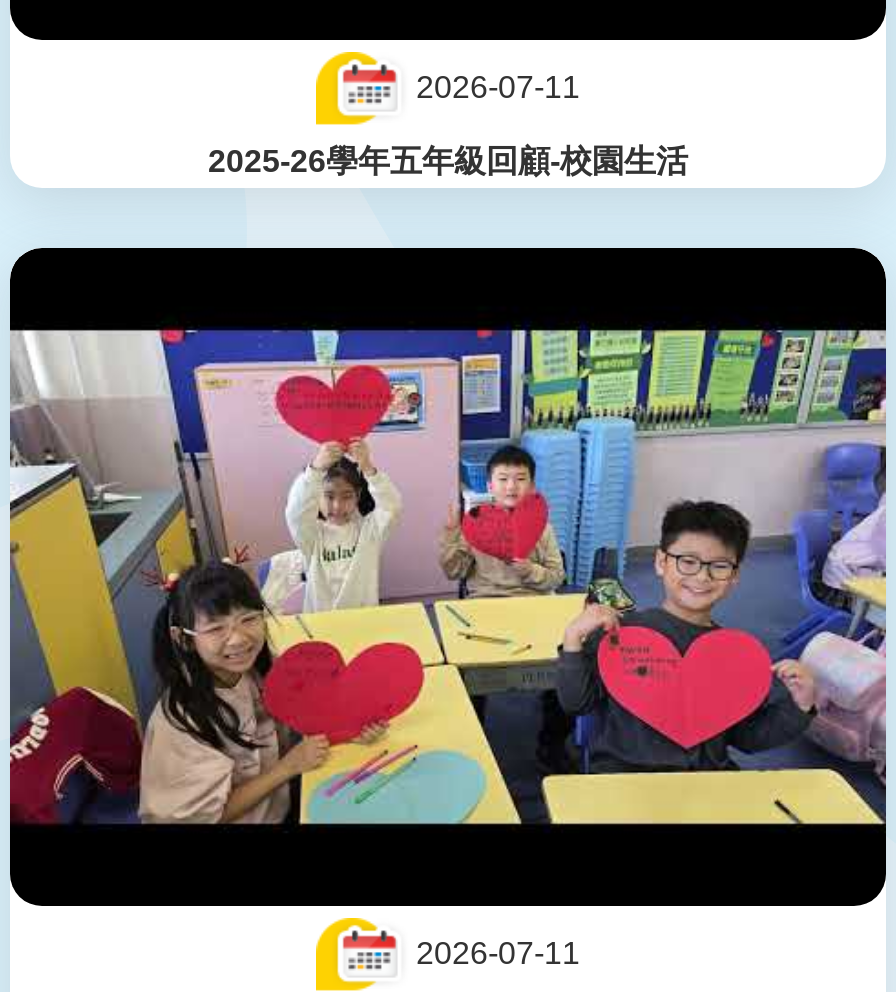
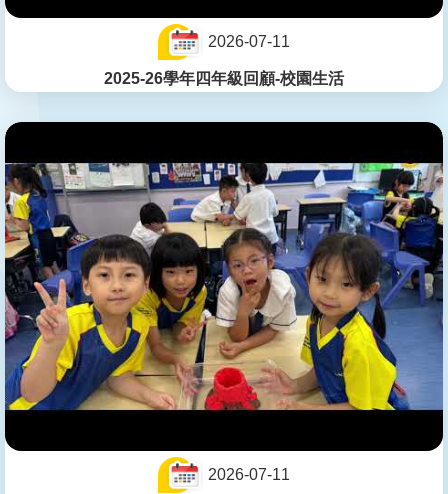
- 2025-26學年五年級回顧-校園生活
+ 2025-26學年四年級回顧-校園生活

- [image]
+ [image]
